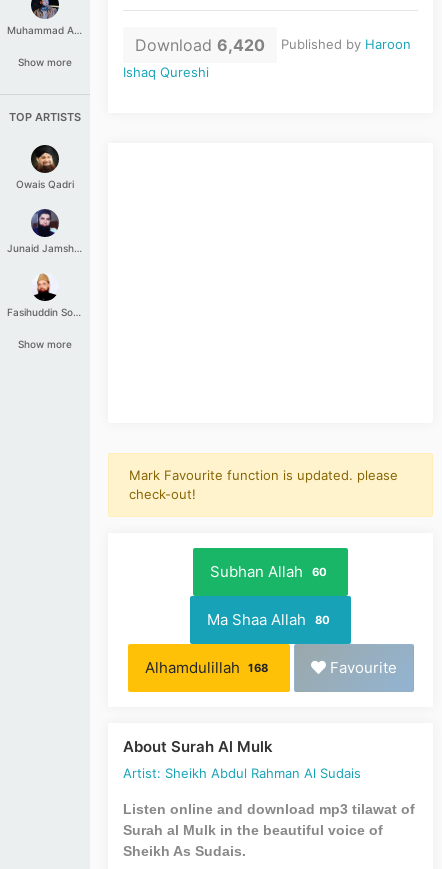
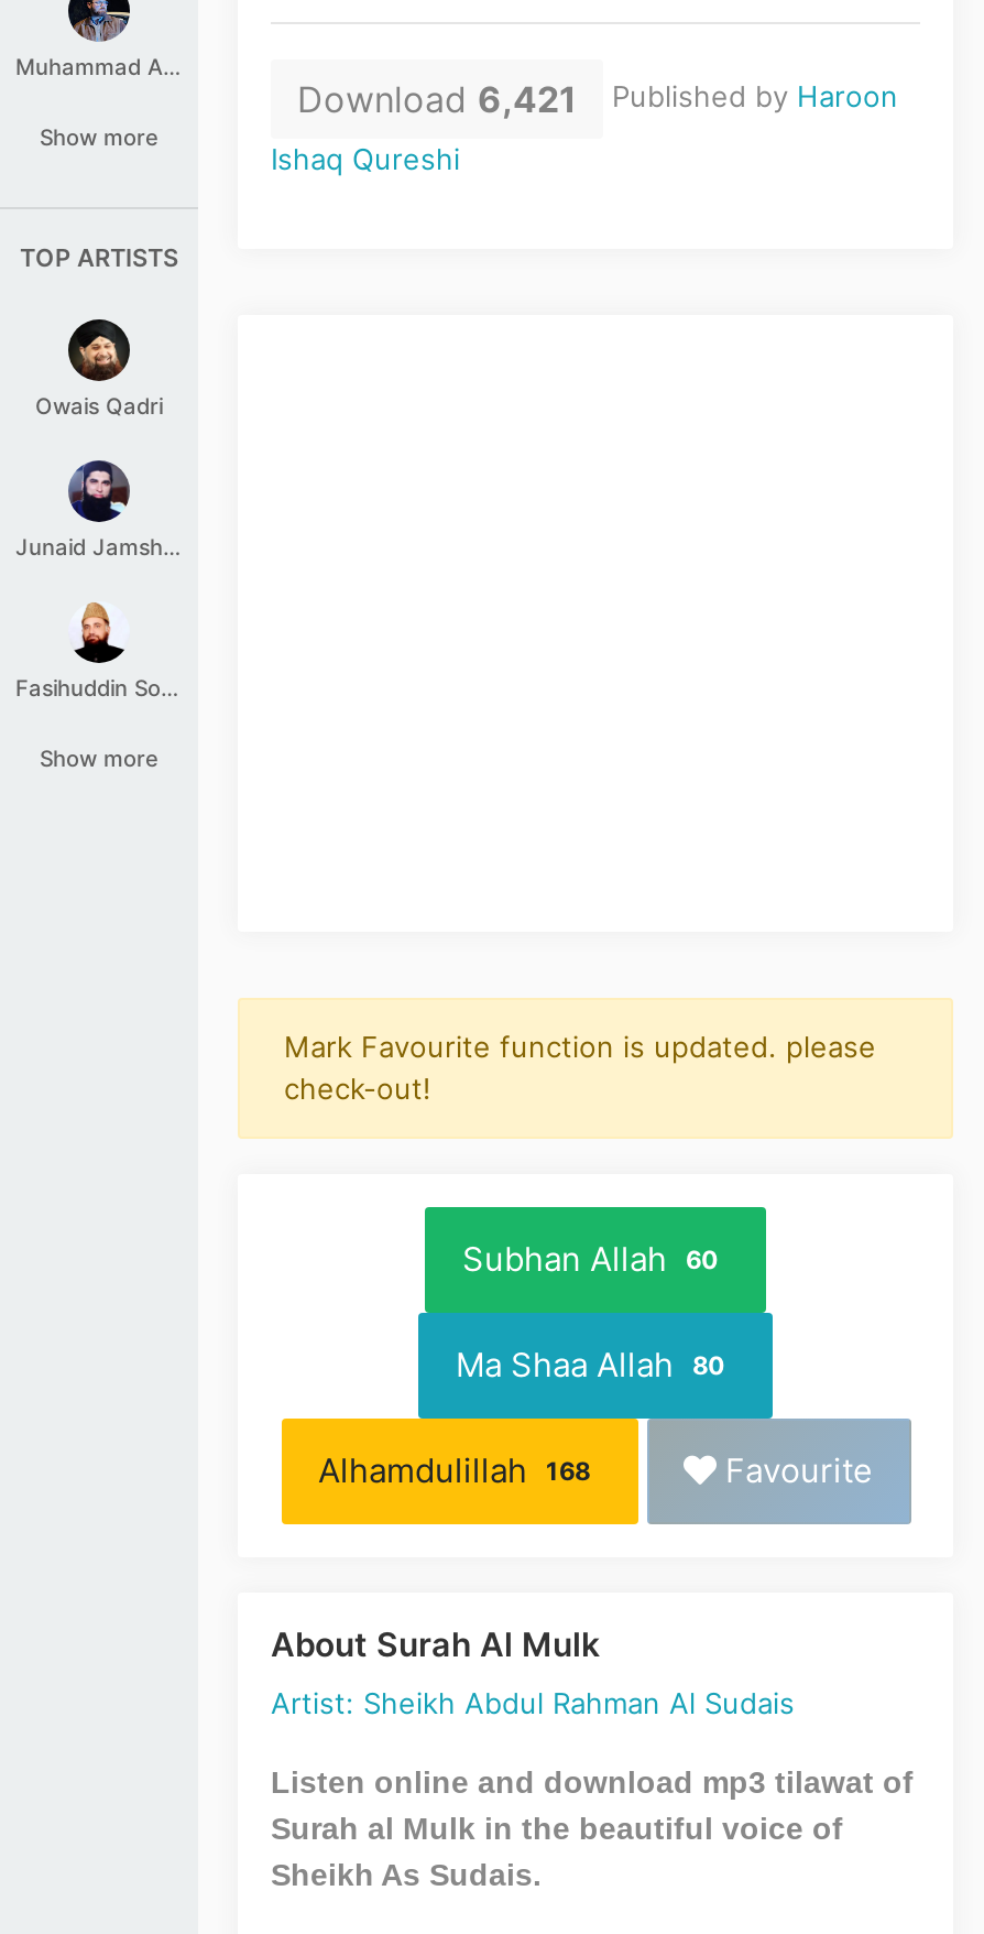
- Download 6,420 Published by Haroon
+ Download 6,421 Published by Haroon
